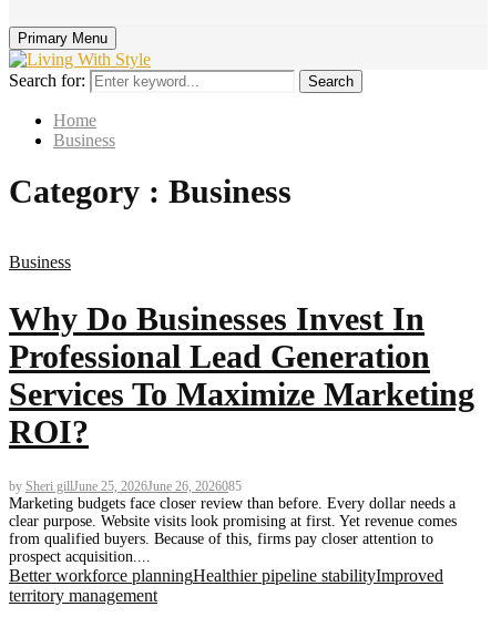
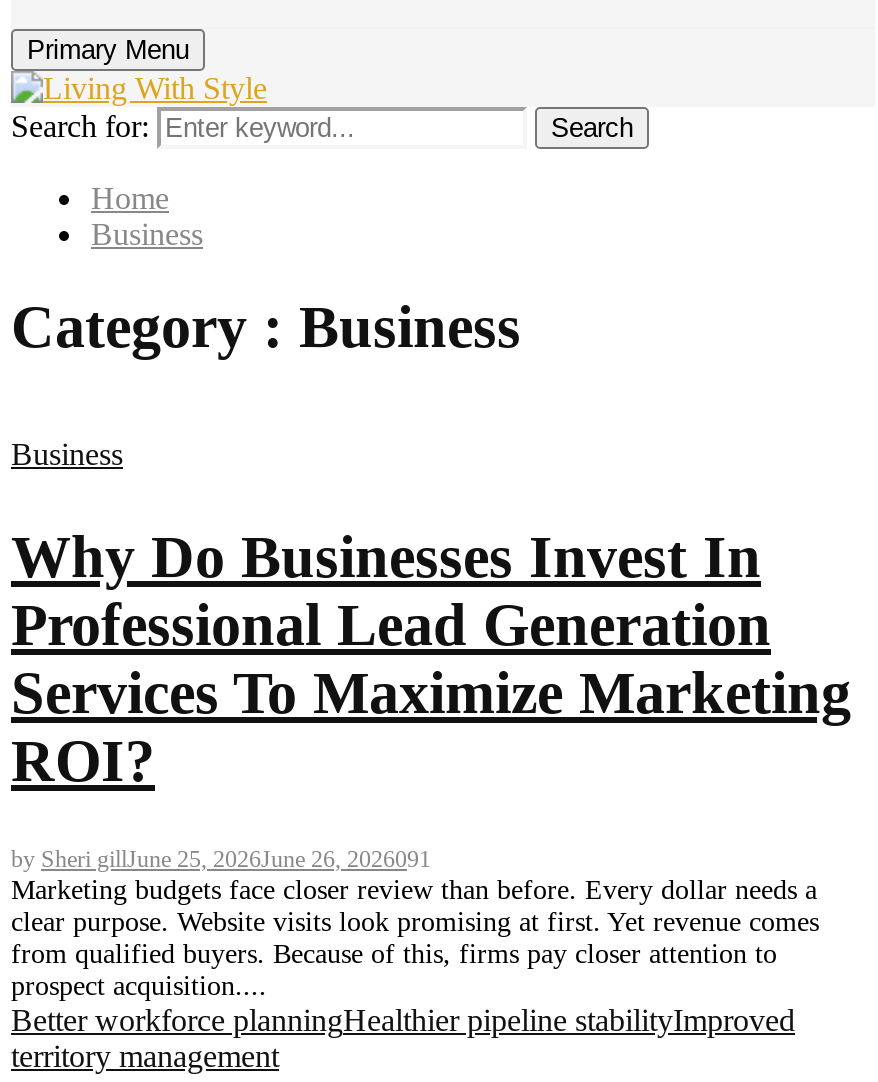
- by Sheri gillJune 25, 2026June 26, 2026085
+ by Sheri gillJune 25, 2026June 26, 2026091
